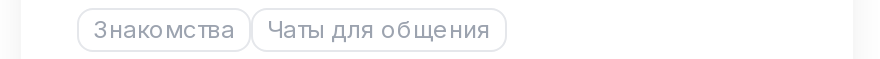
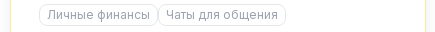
- Знакомства
+ Личные финансы
